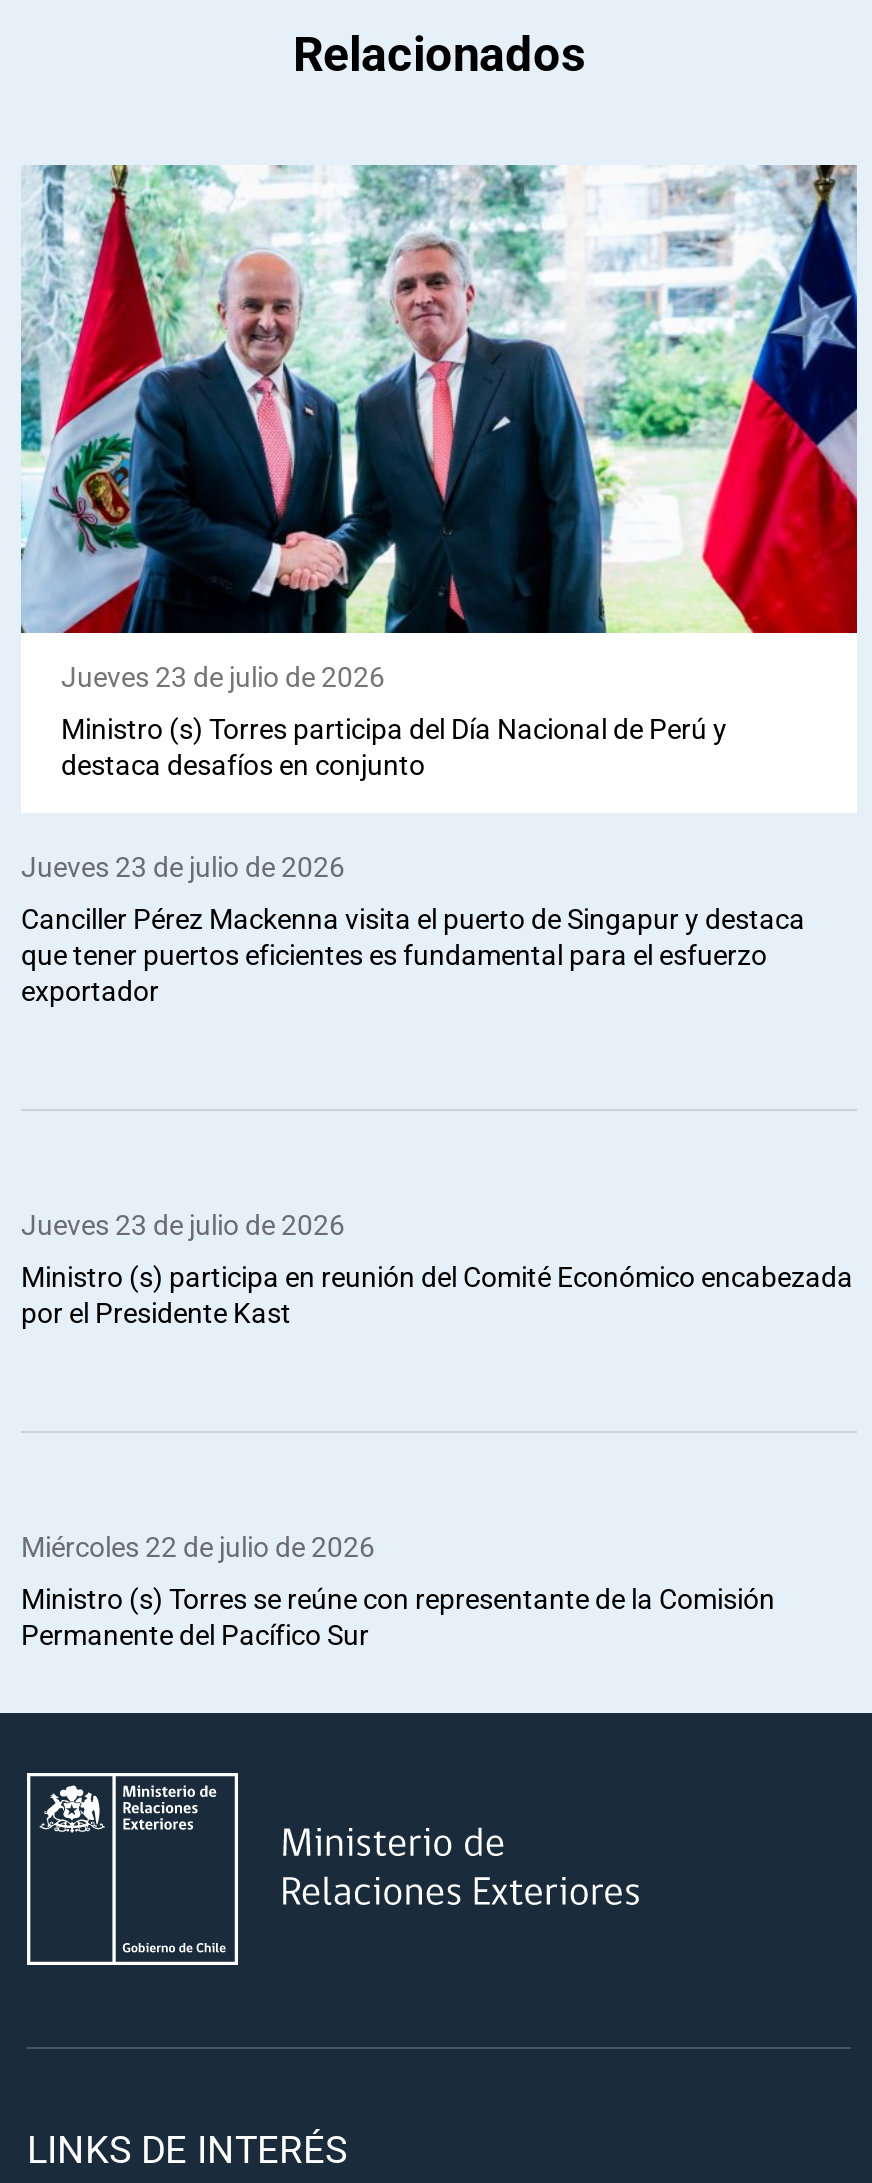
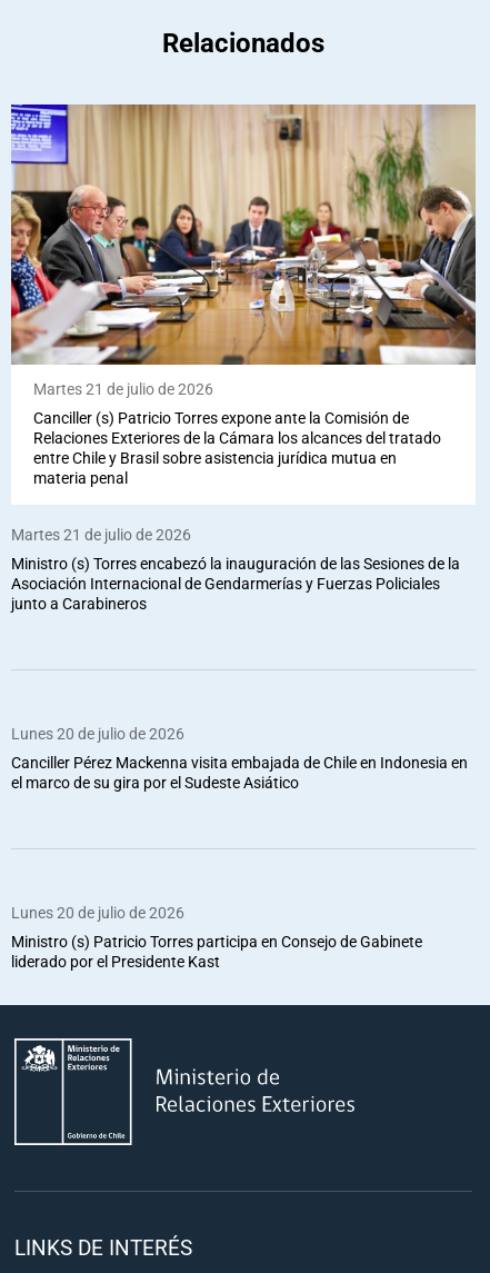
- [image]
- Jueves 23 de julio de 2026
- Ministro (s) Torres participa del Día Nacional de Perú y
- destaca desafíos en conjunto
+ [image]
+ Martes 21 de julio de 2026
+ Canciller (s) Patricio Torres expone ante la Comisión de
+ Relaciones Exteriores de la Cámara los alcances del tratado
+ entre Chile y Brasil sobre asistencia jurídica mutua en
+ materia penal

- Jueves 23 de julio de 2026
- Canciller Pérez Mackenna visita el puerto de Singapur y destaca
- que tener puertos eficientes es fundamental para el esfuerzo
- exportador
+ Martes 21 de julio de 2026
+ Ministro (s) Torres encabezó la inauguración de las Sesiones de la
+ Asociación Internacional de Gendarmerías y Fuerzas Policiales
+ junto a Carabineros

- Jueves 23 de julio de 2026
- Ministro (s) participa en reunión del Comité Económico encabezada
- por el Presidente Kast
+ Lunes 20 de julio de 2026
+ Canciller Pérez Mackenna visita embajada de Chile en Indonesia en
+ el marco de su gira por el Sudeste Asiático

- Miércoles 22 de julio de 2026
- Ministro (s) Torres se reúne con representante de la Comisión
- Permanente del Pacífico Sur
+ Lunes 20 de julio de 2026
+ Ministro (s) Patricio Torres participa en Consejo de Gabinete
+ liderado por el Presidente Kast
